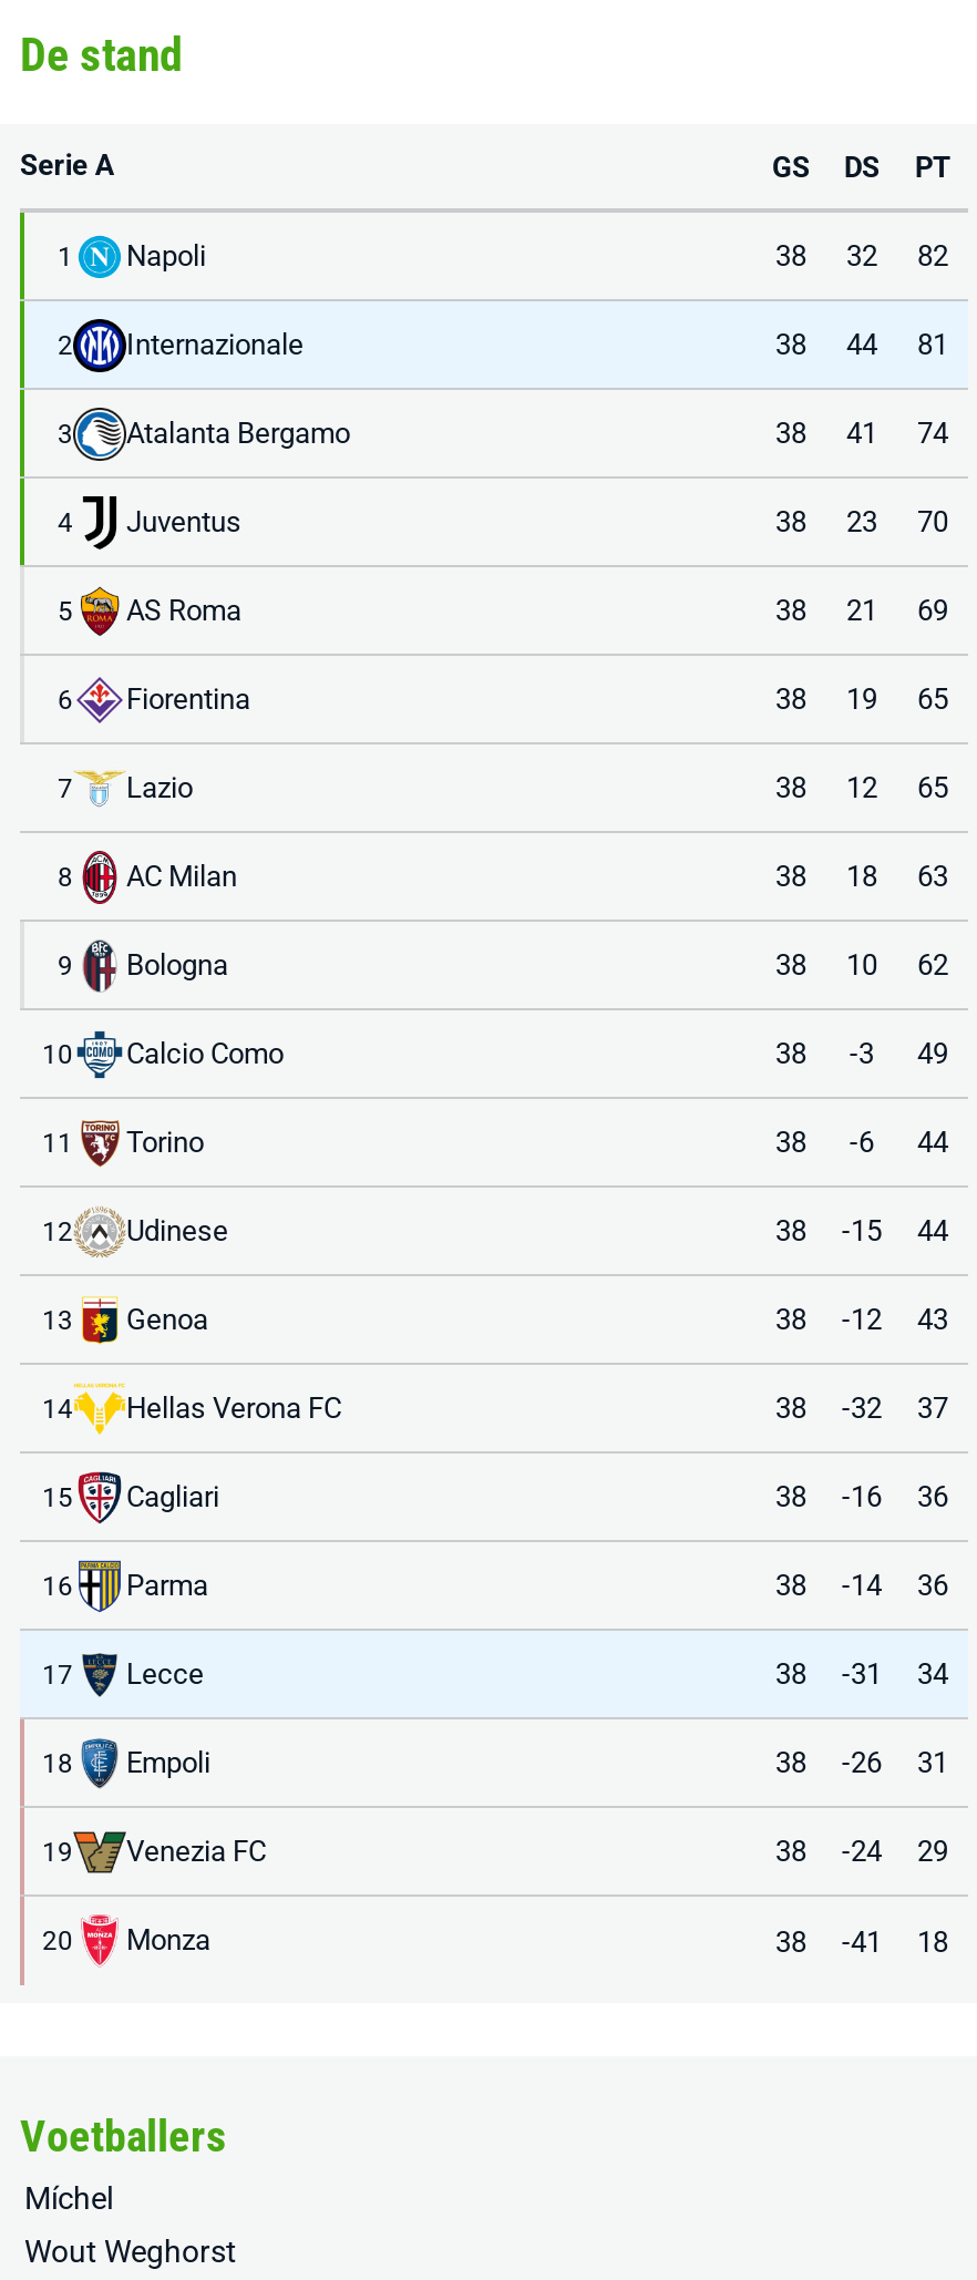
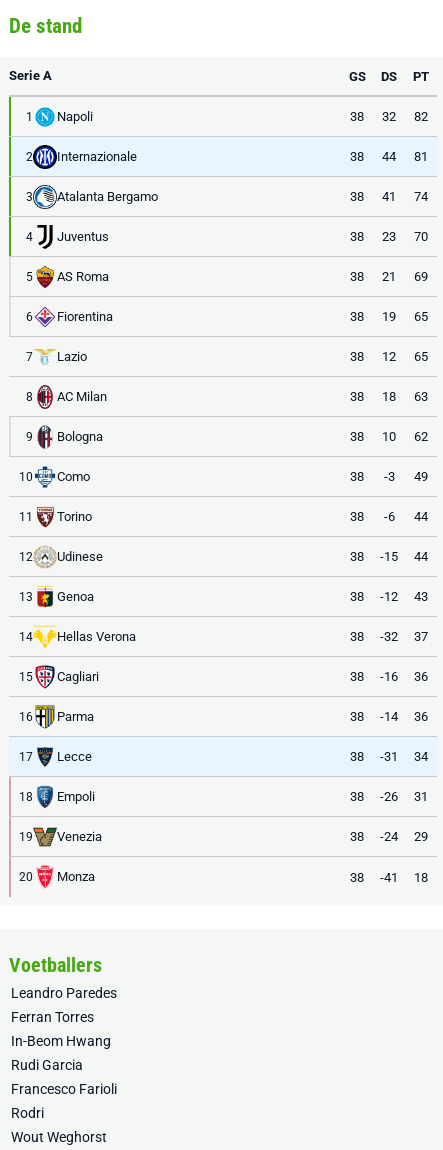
- Calcio Como
+ Como

- Hellas Verona FC
+ Hellas Verona

- Venezia FC
+ Venezia

- Míchel
+ Leandro Paredes
+ Ferran Torres
+ In-Beom Hwang
+ Rudi Garcia
+ Francesco Farioli
+ Rodri
